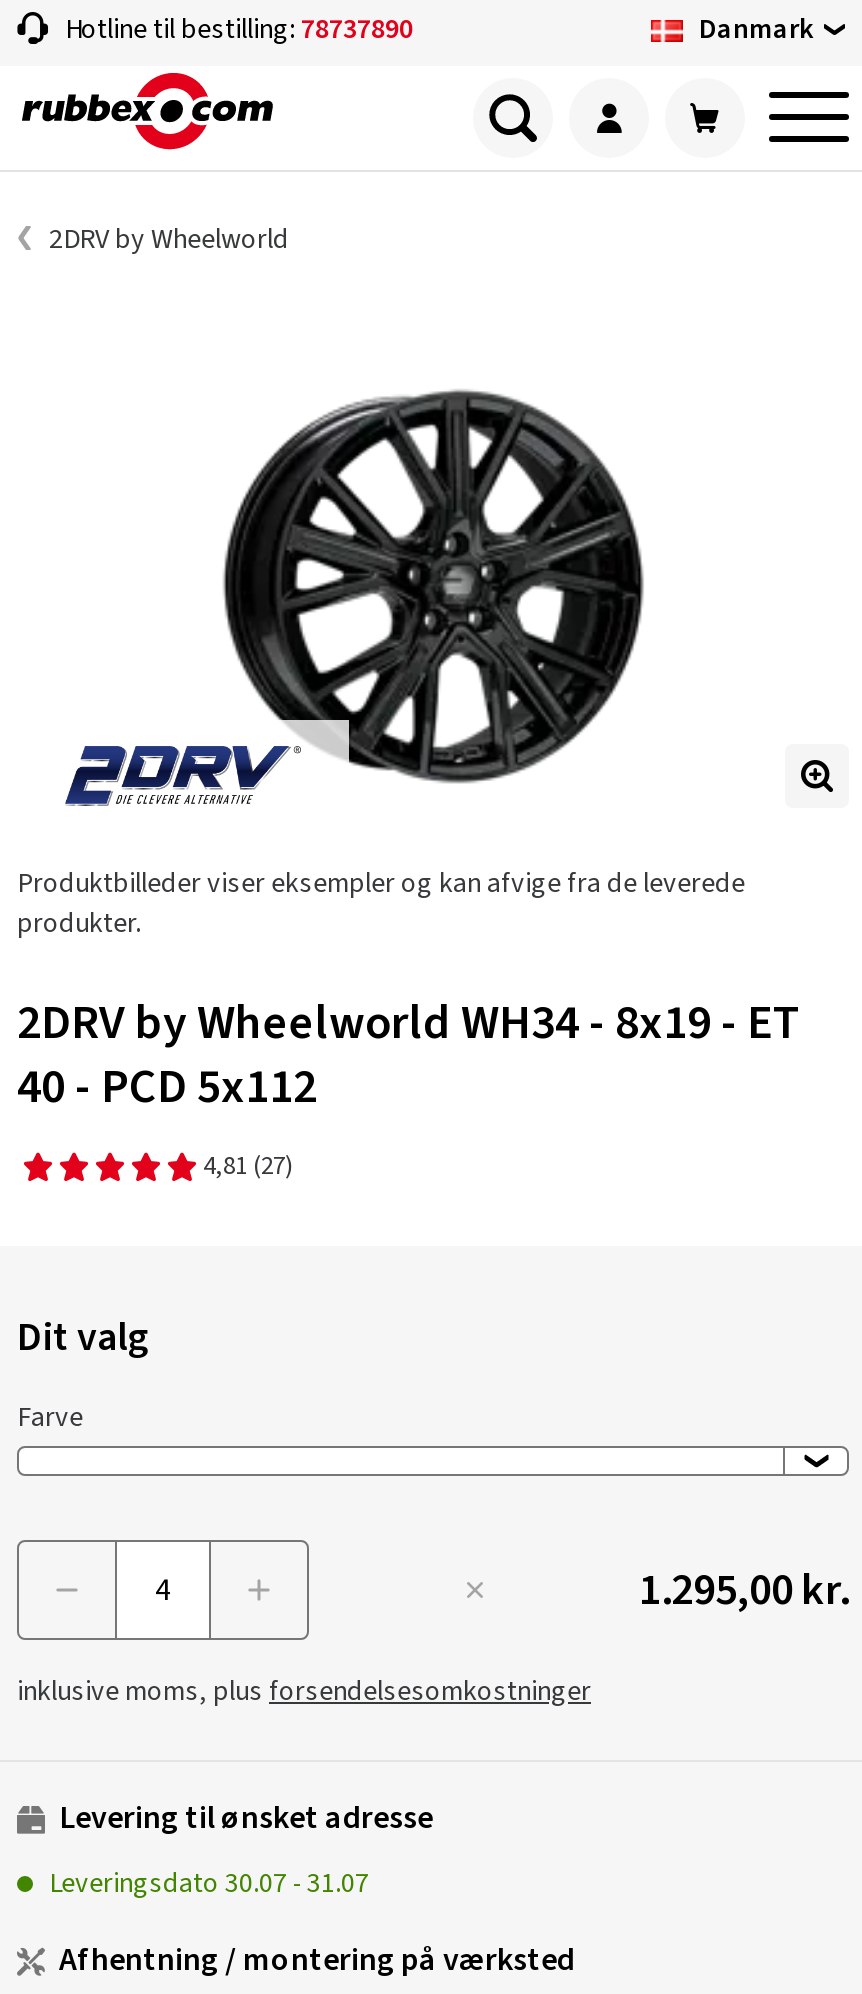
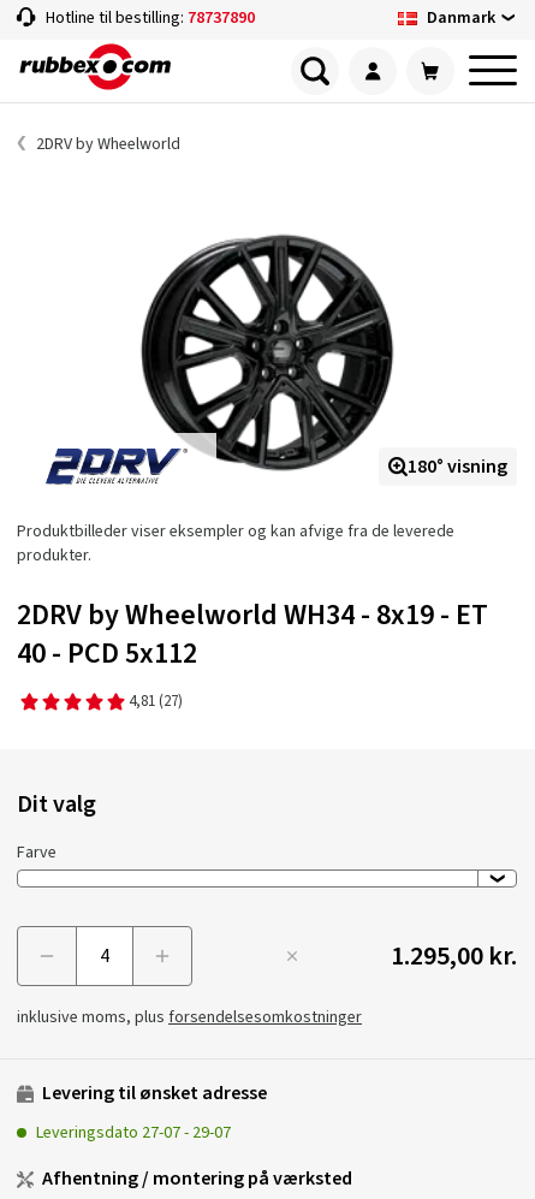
+ 180° visning

- Leveringsdato 30.07 - 31.07
+ Leveringsdato 27-07 - 29-07
